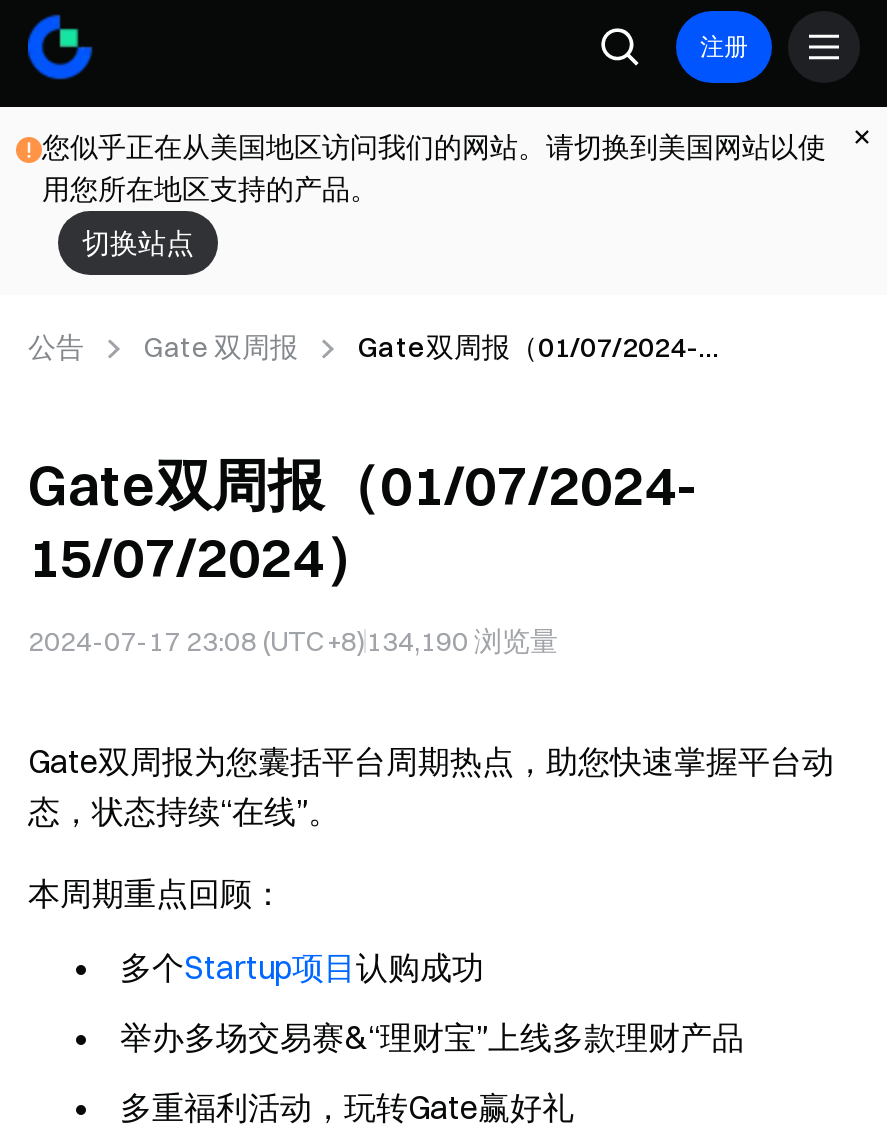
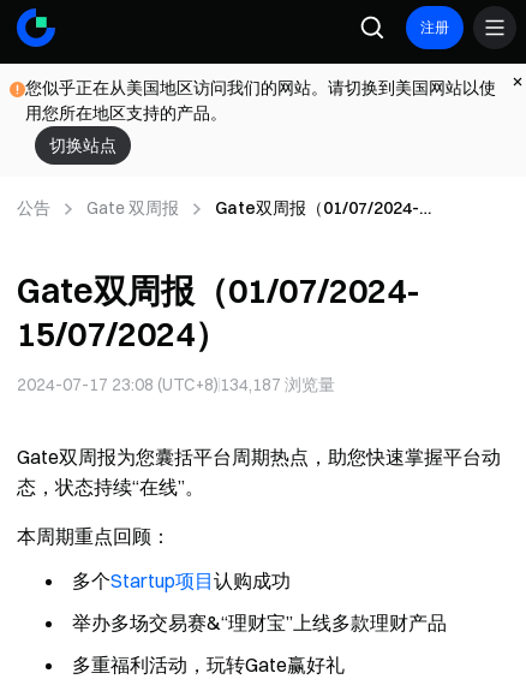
- 2024-07-17 23:08 (UTC+8)134,190浏览量
+ 2024-07-17 23:08 (UTC+8)134,187浏览量
